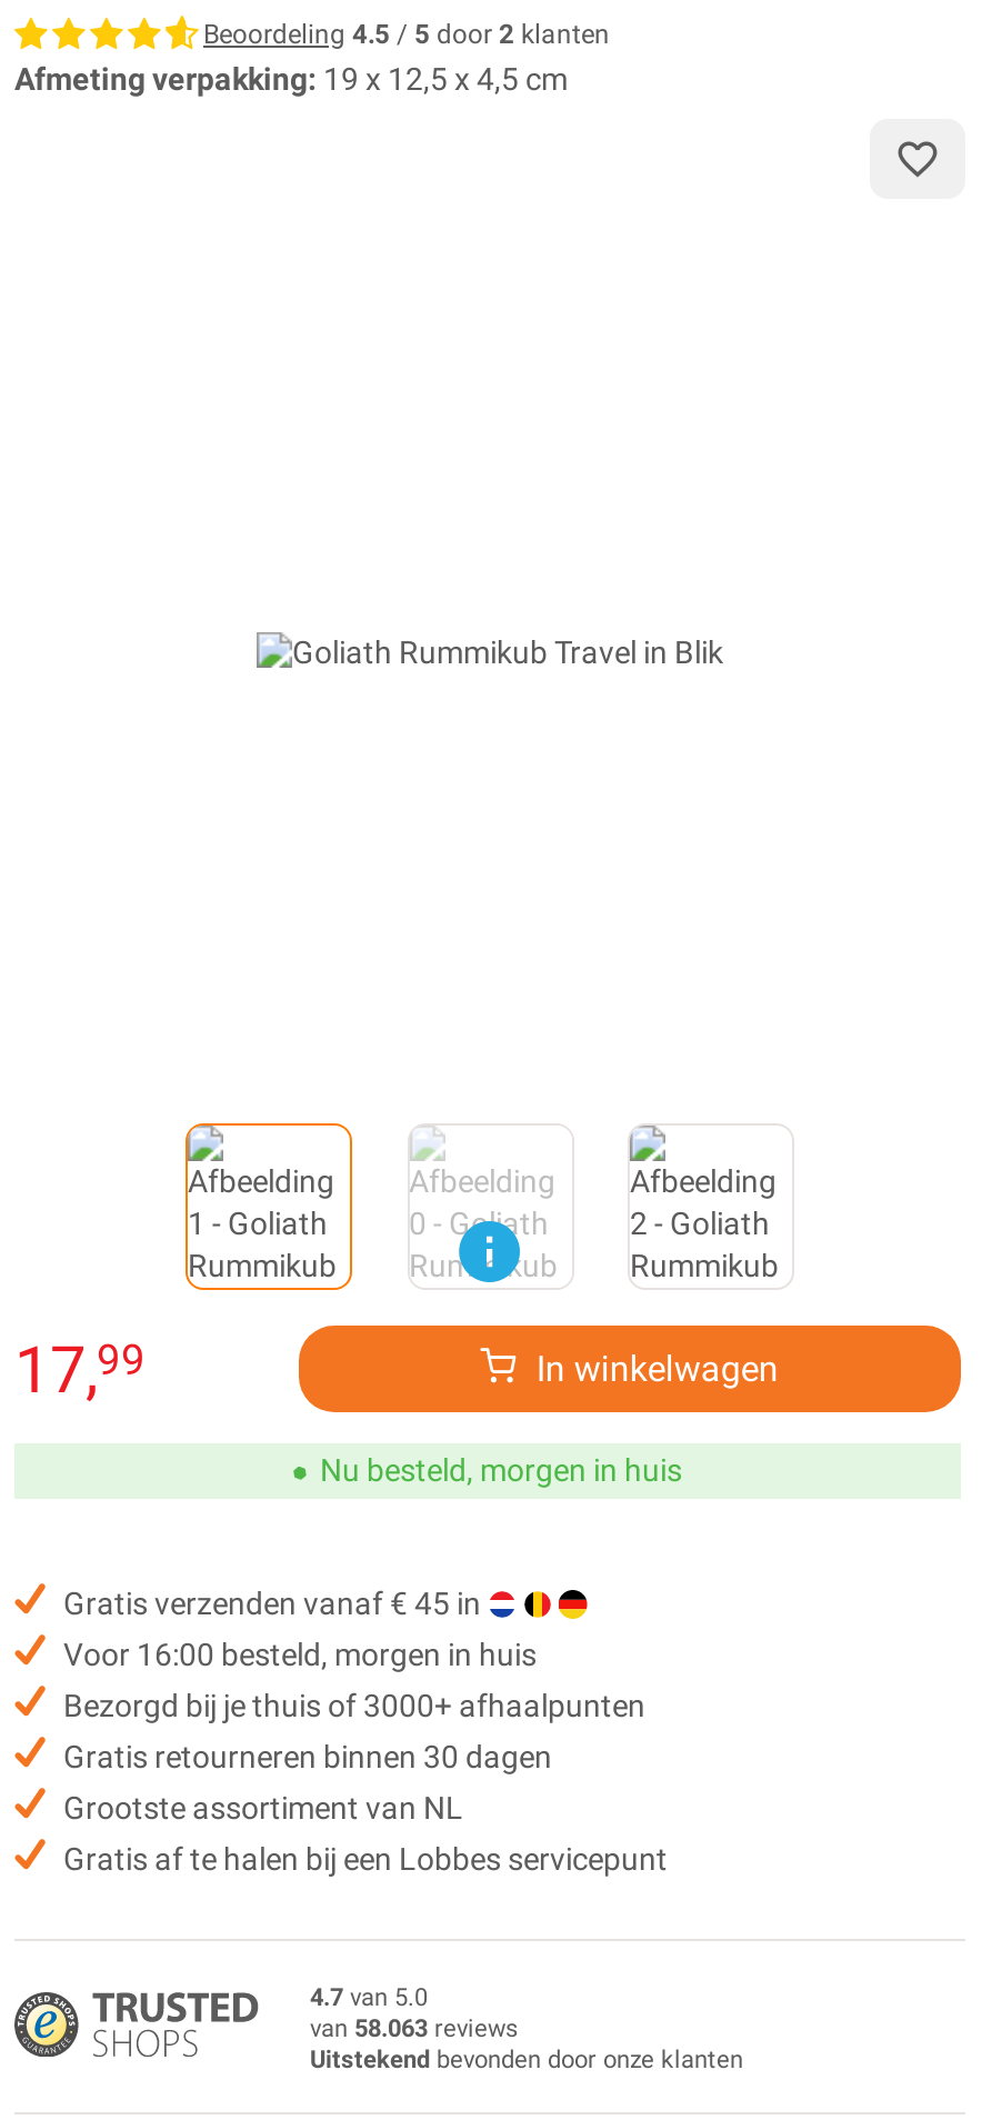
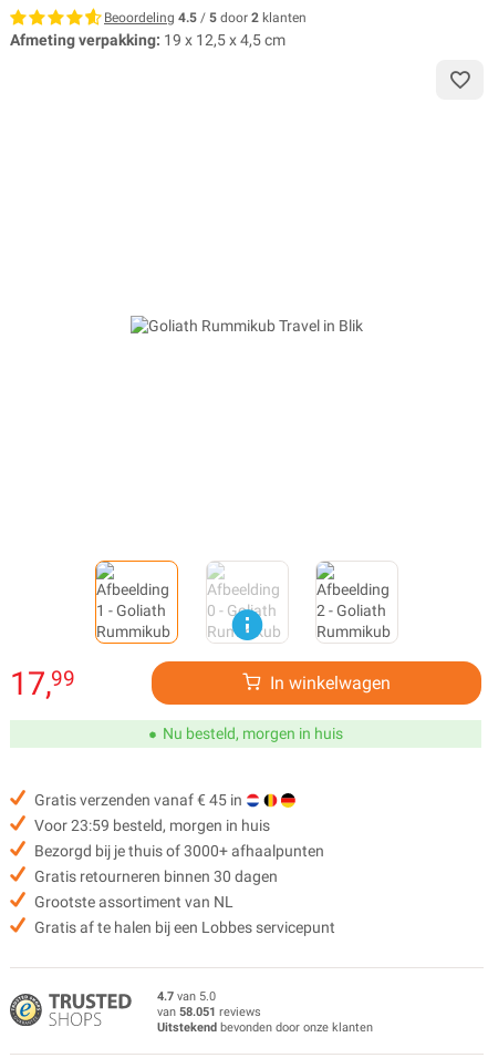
- Voor 16:00 besteld, morgen in huis
+ Voor 23:59 besteld, morgen in huis

- van 58.063 reviews
+ van 58.051 reviews
